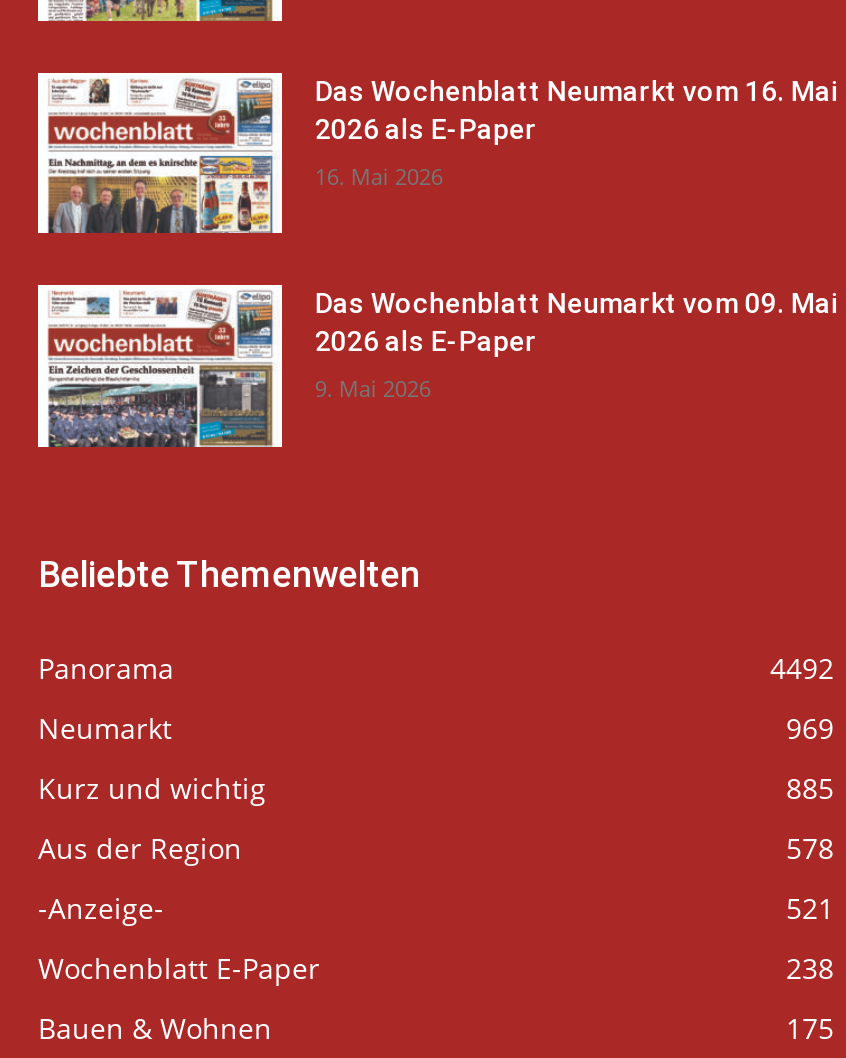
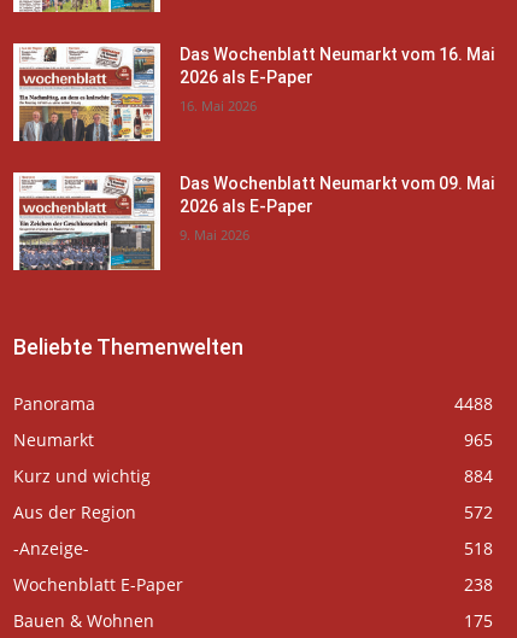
- 4492
+ 4488

- 969
+ 965

- 885
+ 884

- 578
+ 572

- 521
+ 518
